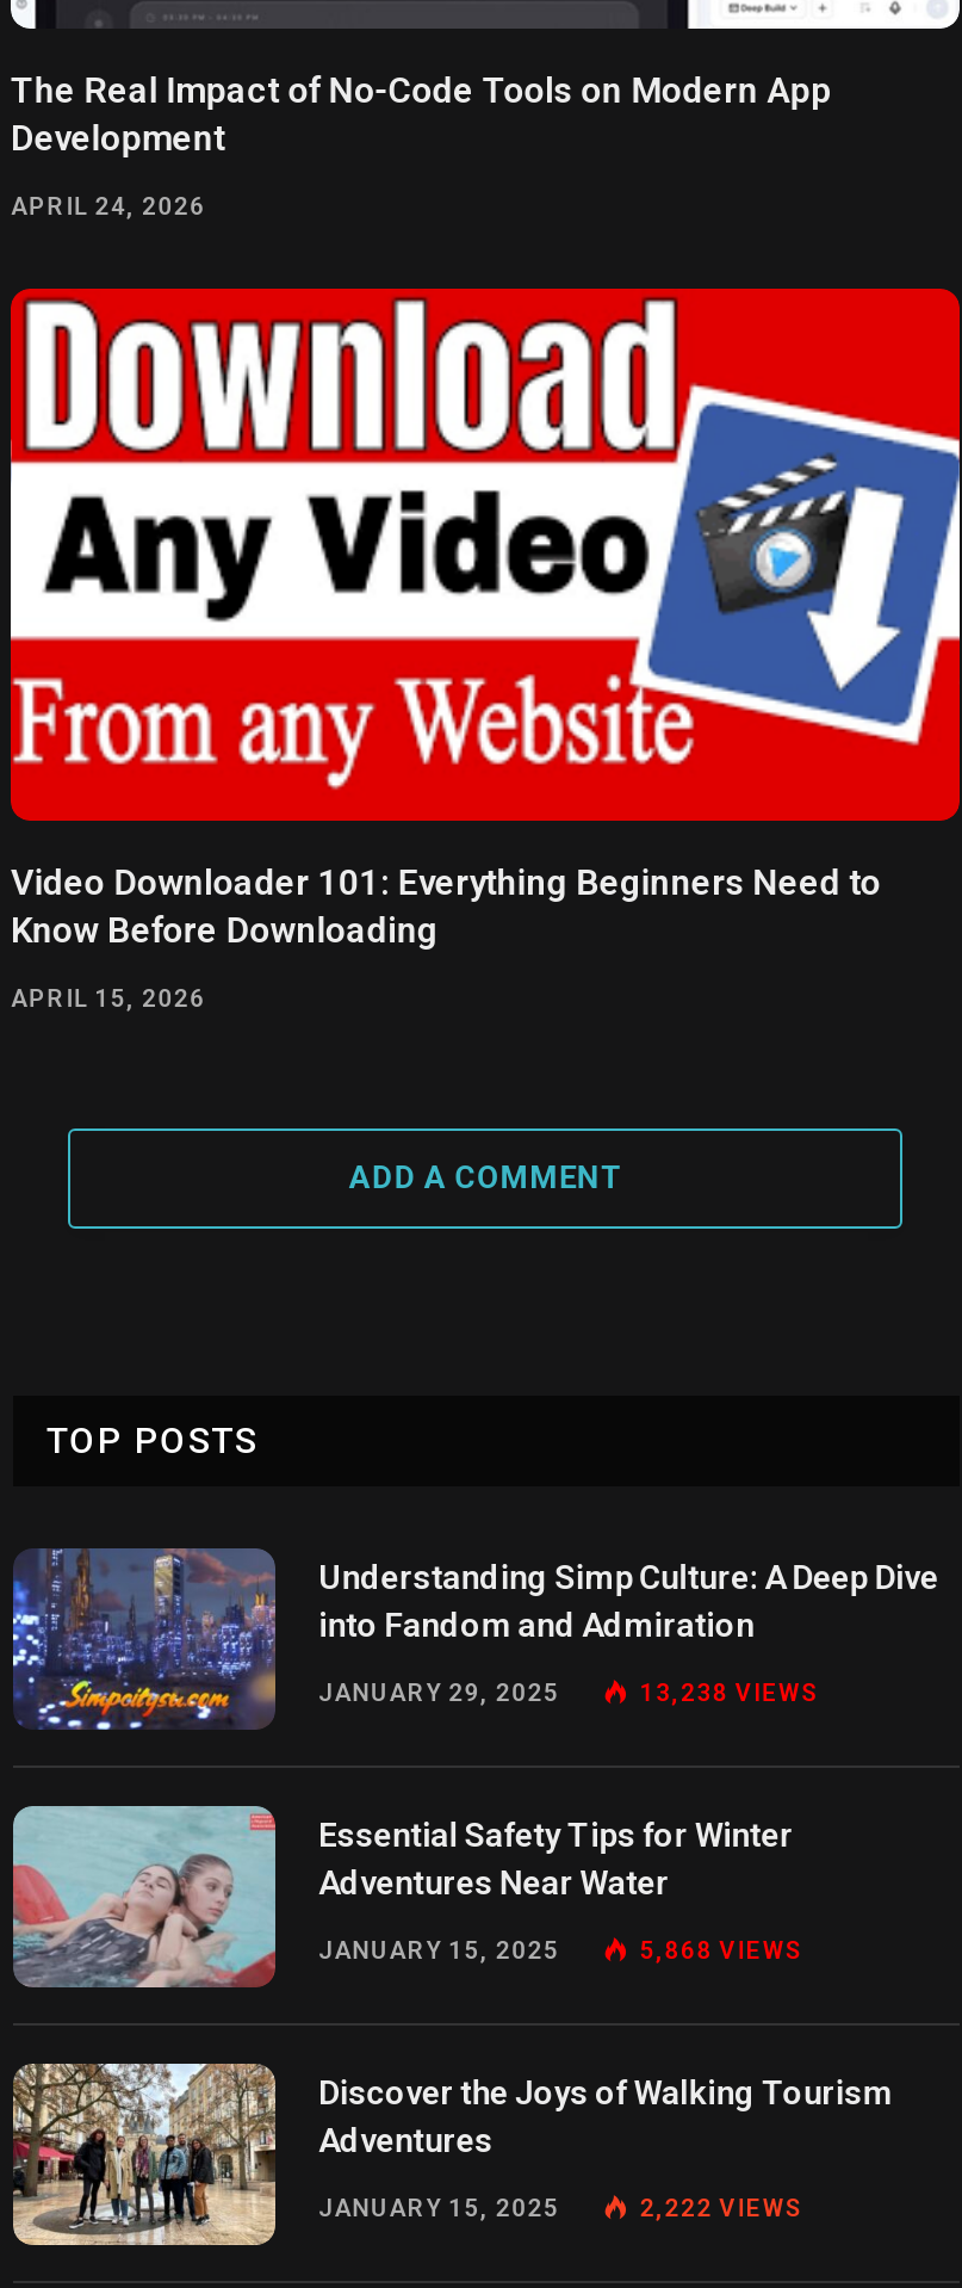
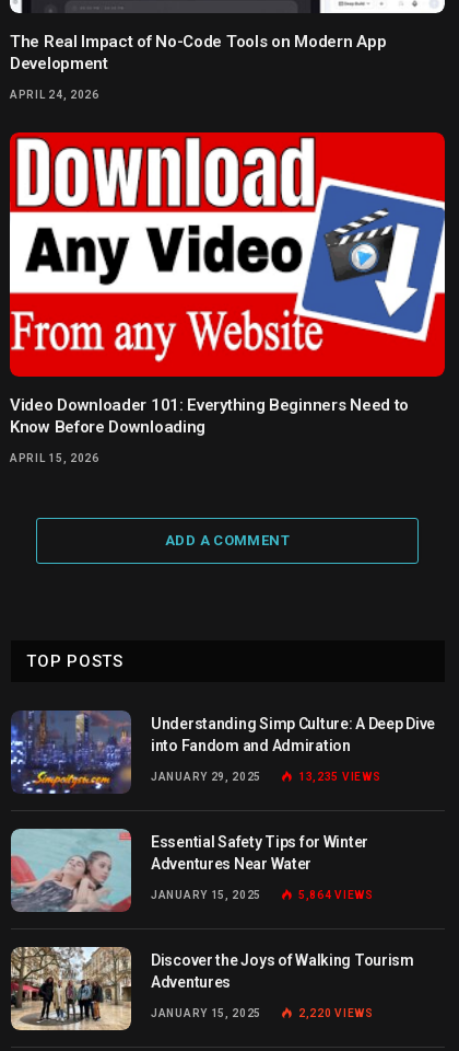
- 13,238 VIEWS
+ 13,235 VIEWS

- 5,868 VIEWS
+ 5,864 VIEWS

- 2,222 VIEWS
+ 2,220 VIEWS
